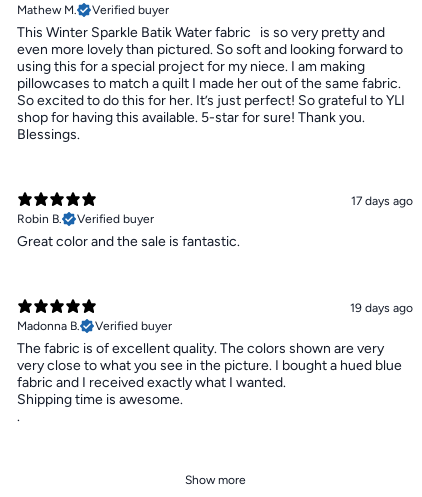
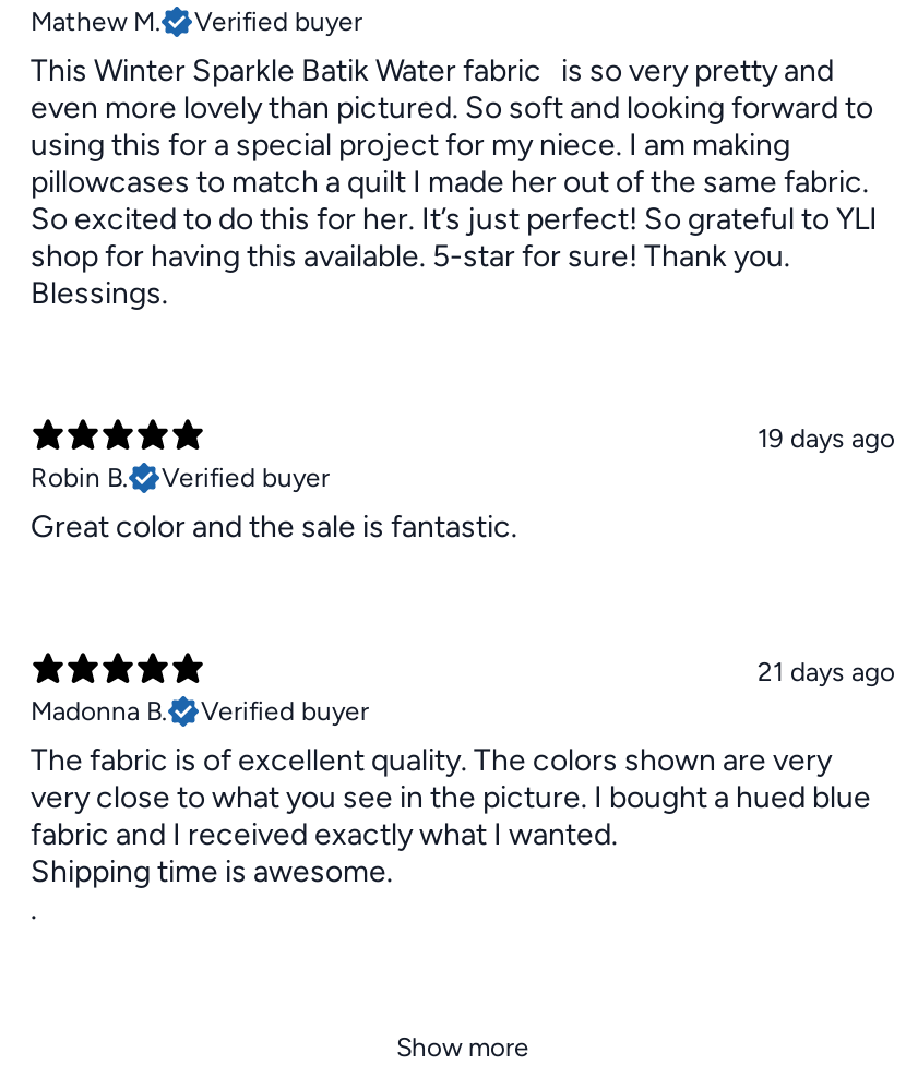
- 17 days ago
+ 19 days ago

- 19 days ago
+ 21 days ago
